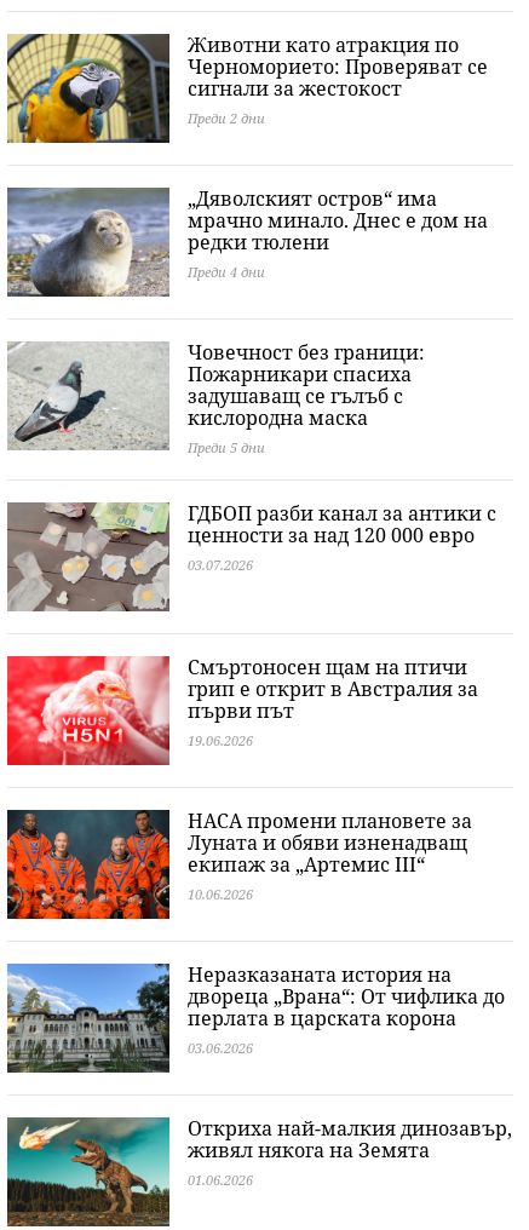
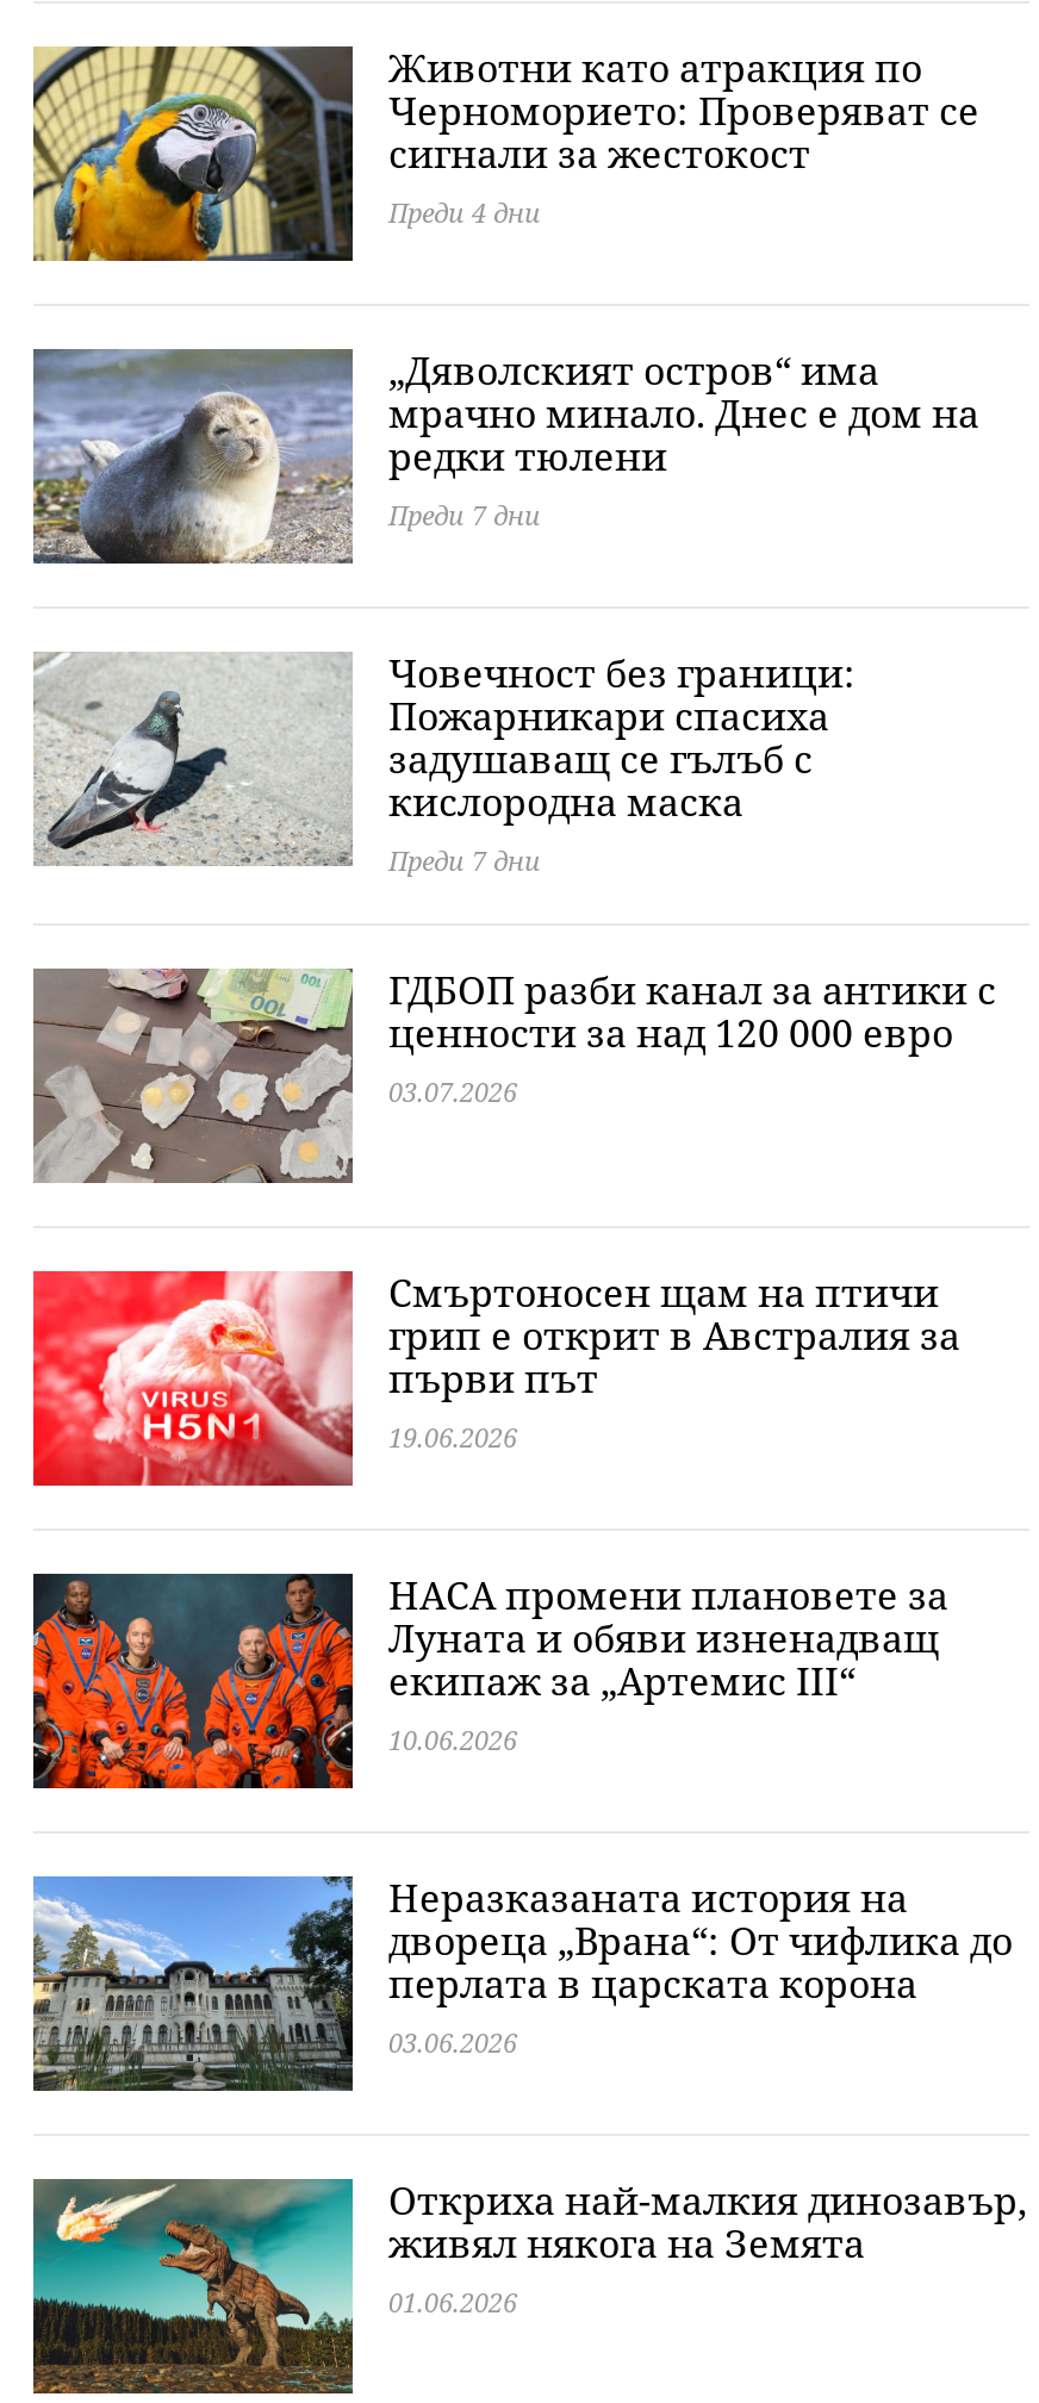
- Преди 2 дни
+ Преди 4 дни

- Преди 4 дни
+ Преди 7 дни

- Преди 5 дни
+ Преди 7 дни
